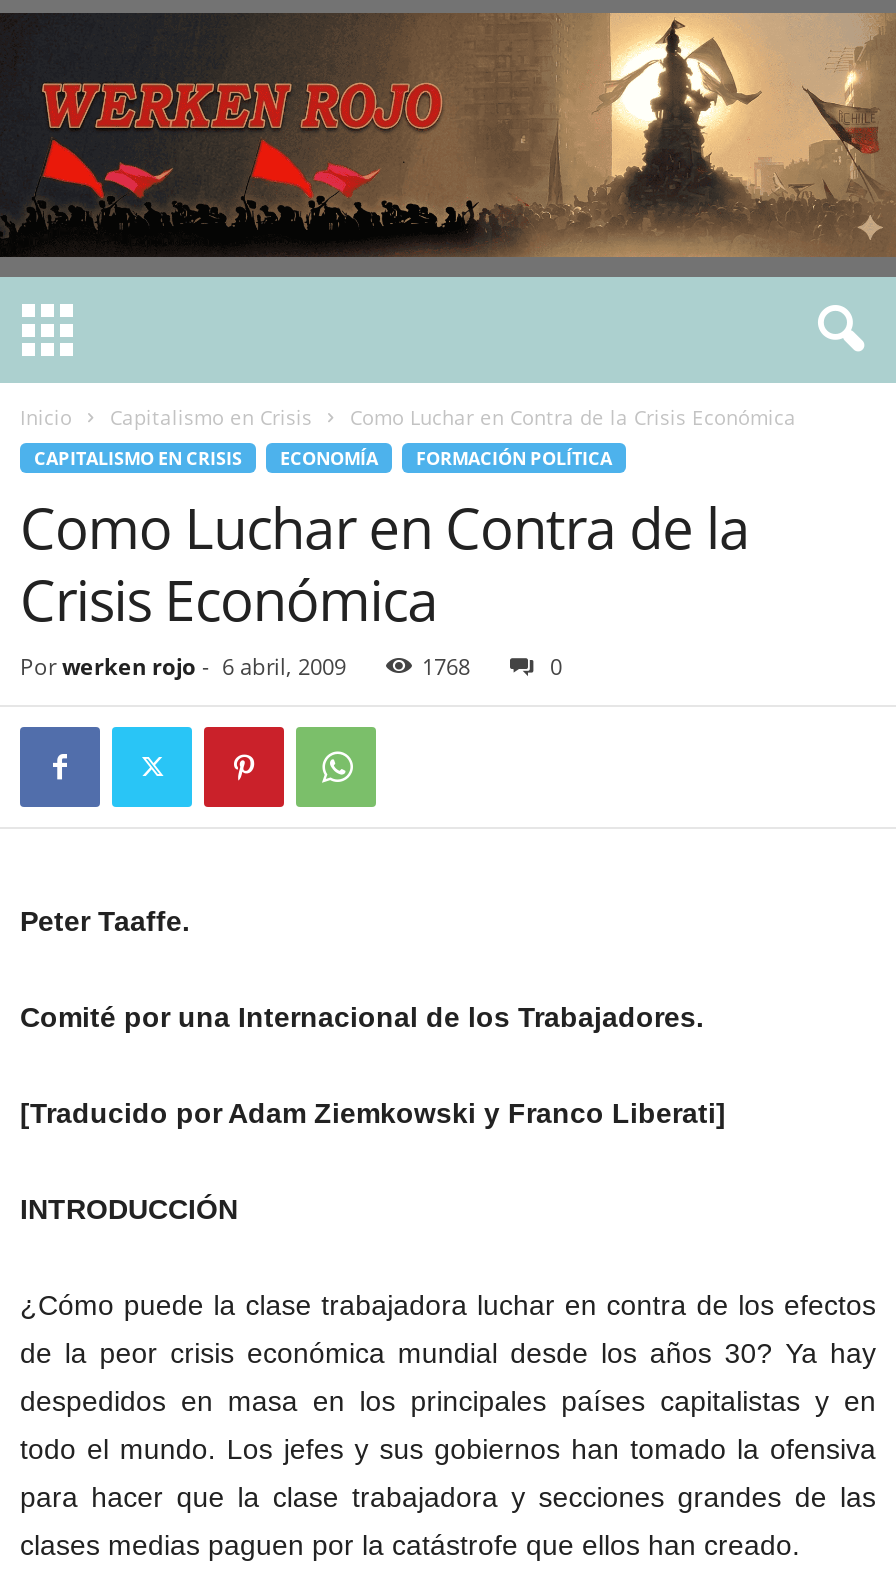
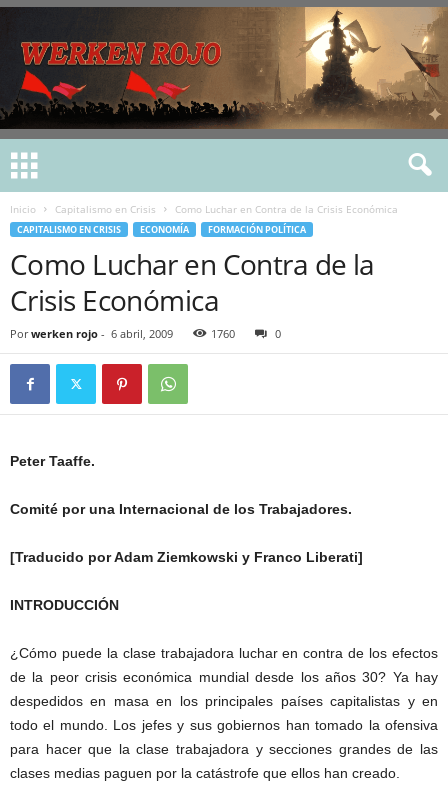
- 1768
+ 1760
